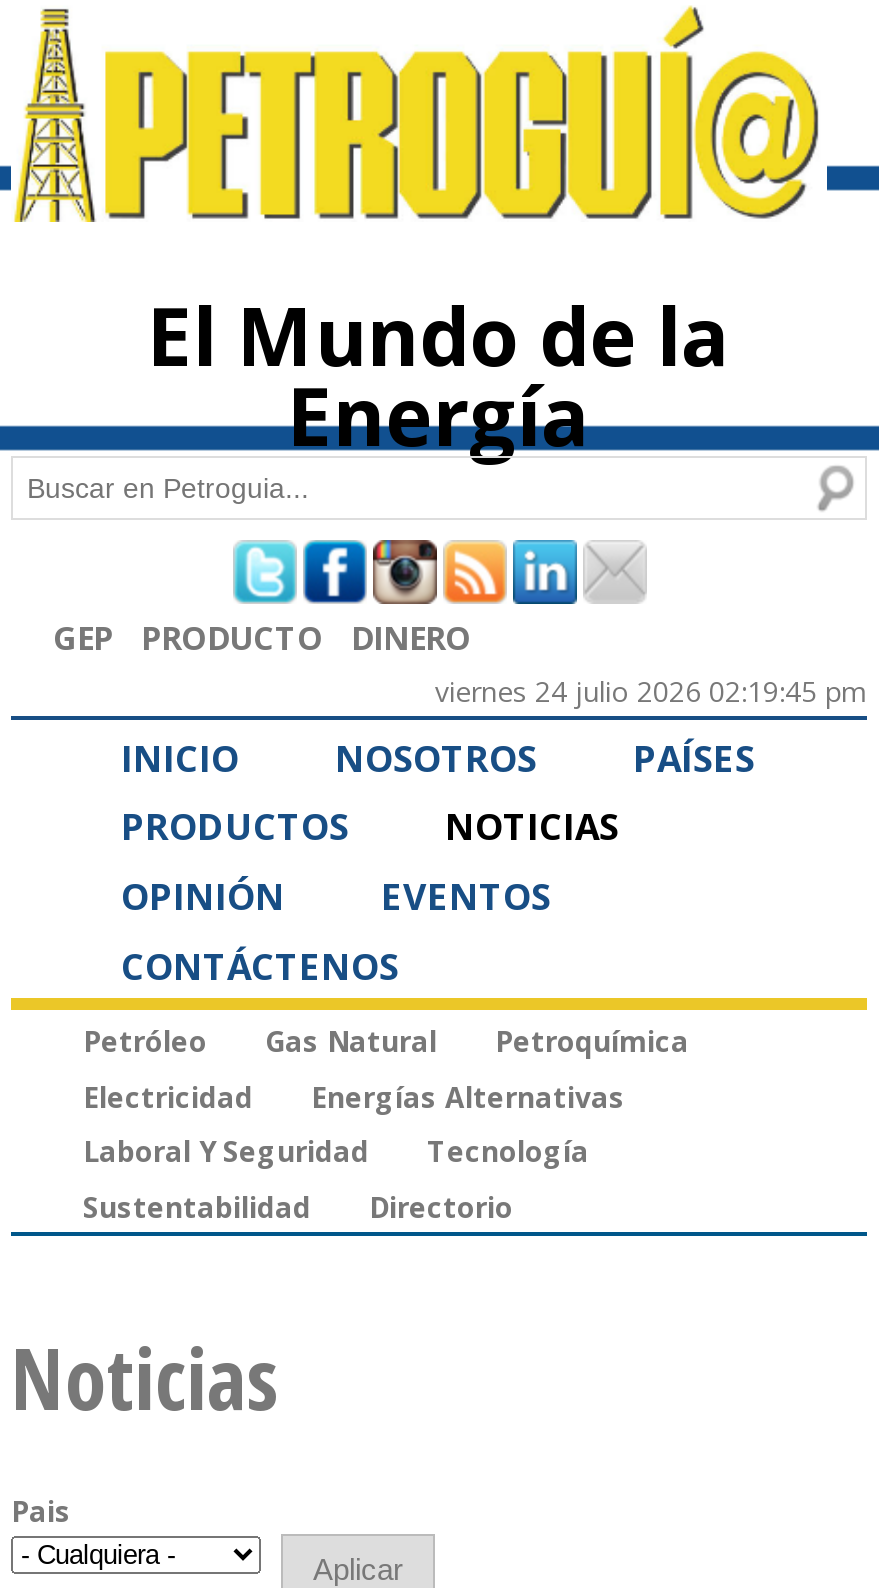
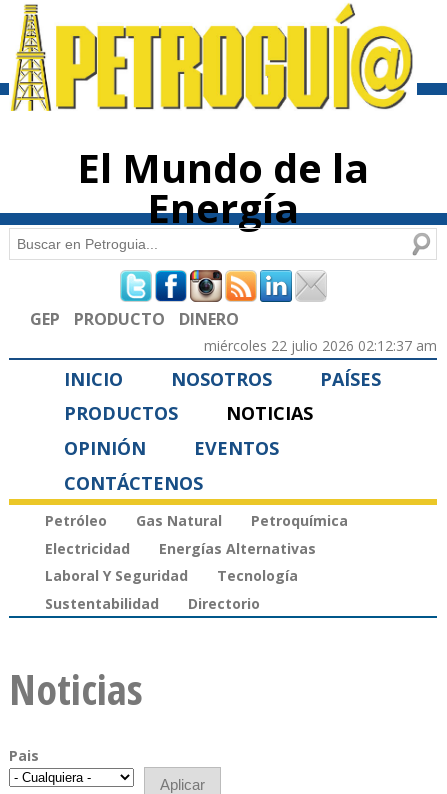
- viernes 24 julio 2026 02:19:45 pm
+ miércoles 22 julio 2026 02:12:37 am
